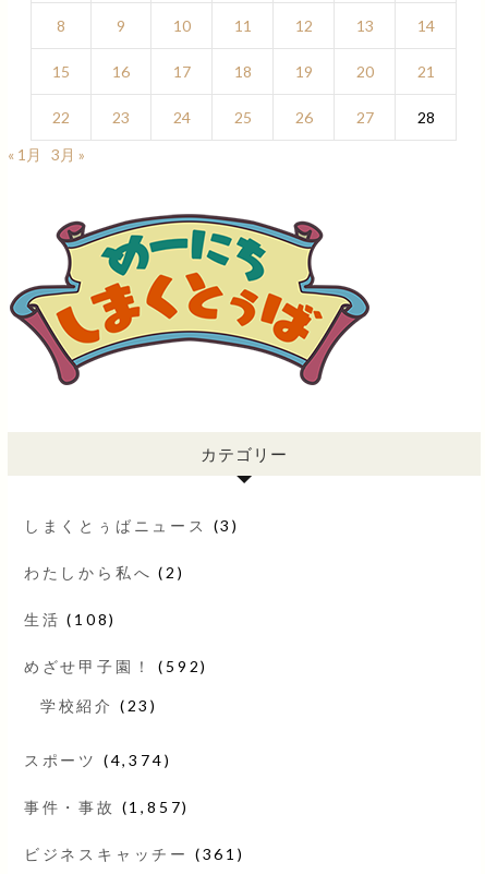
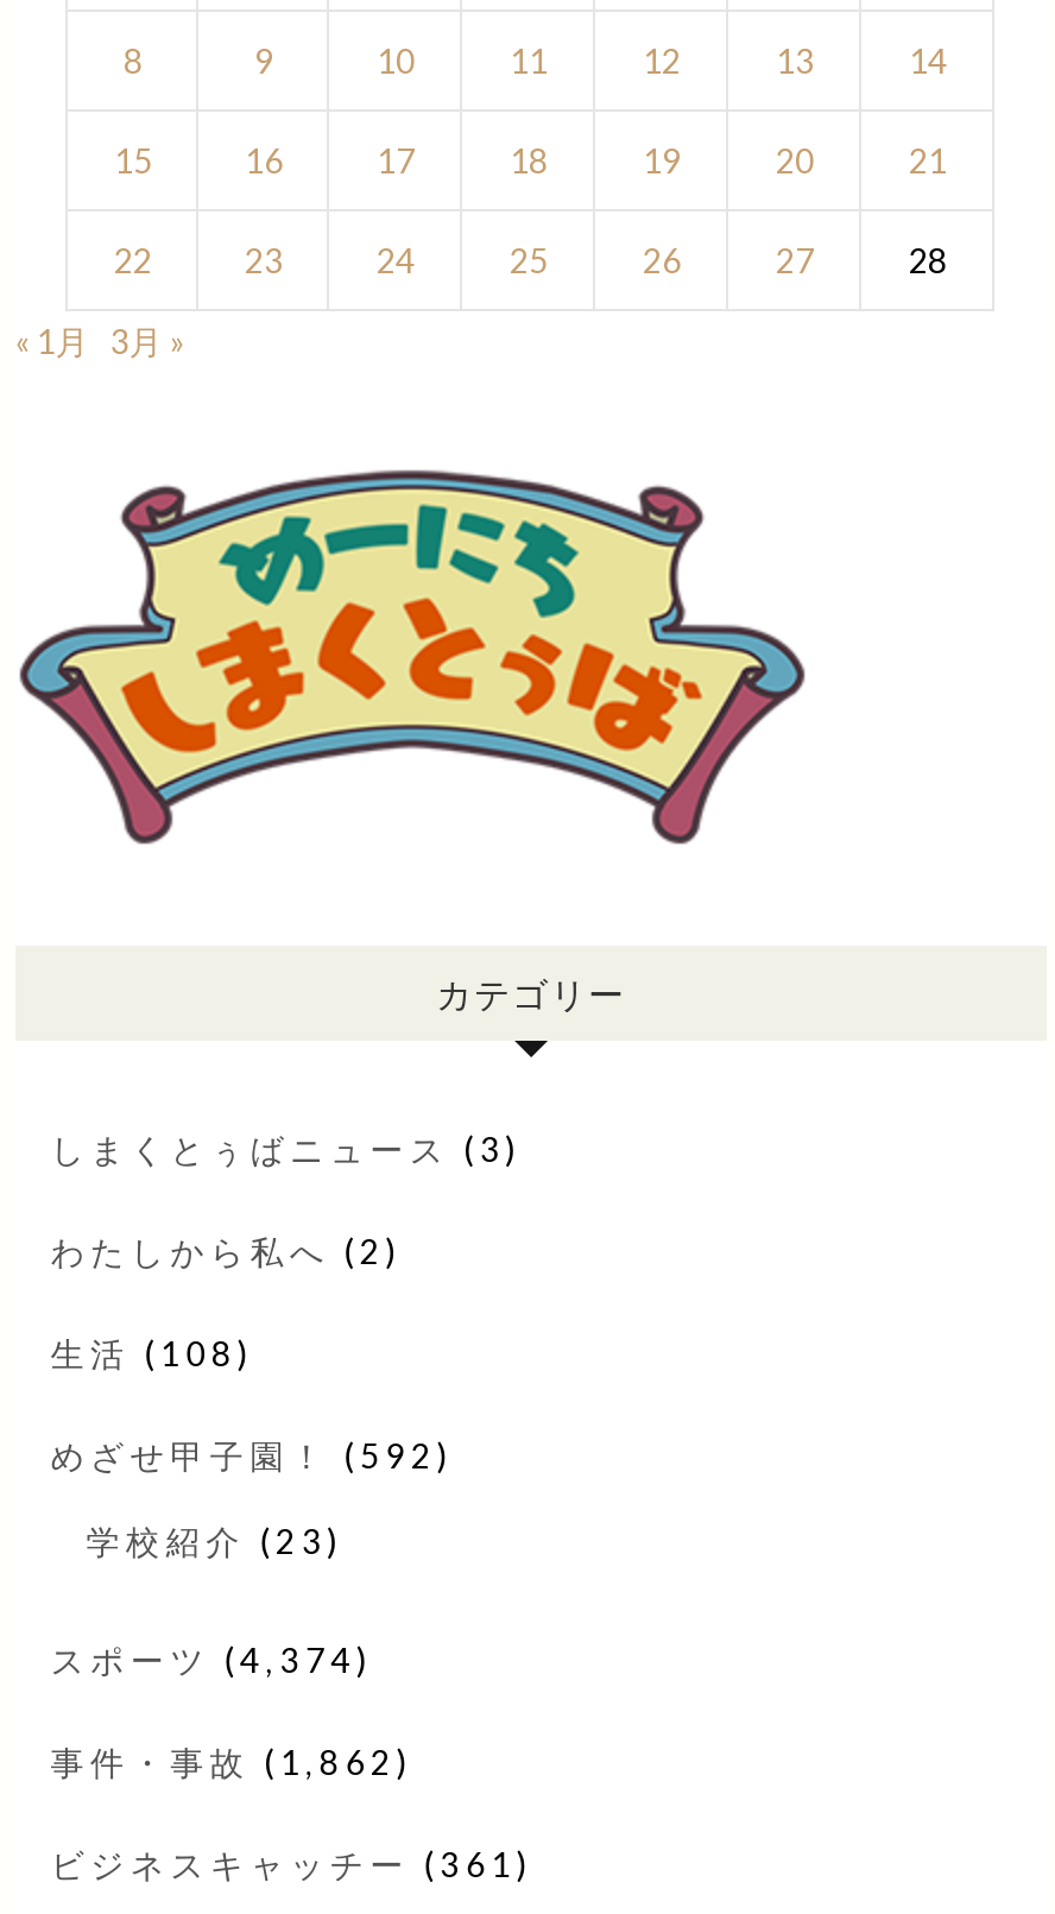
- 事件・事故(1,857)
+ 事件・事故(1,862)
